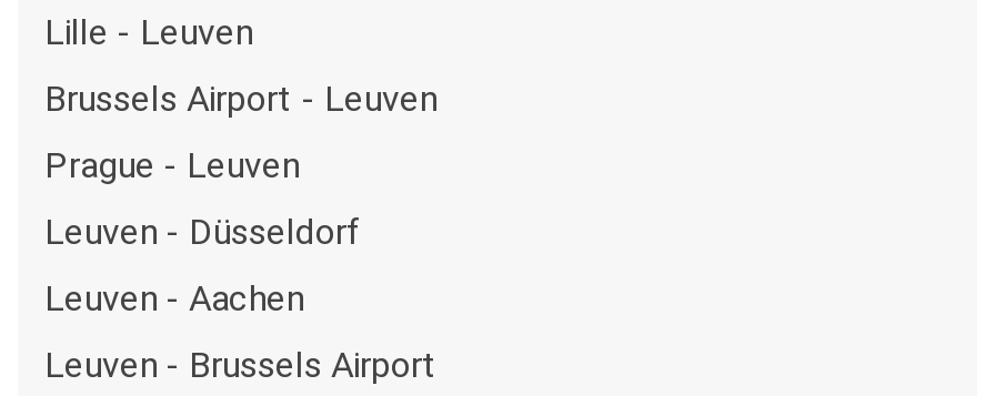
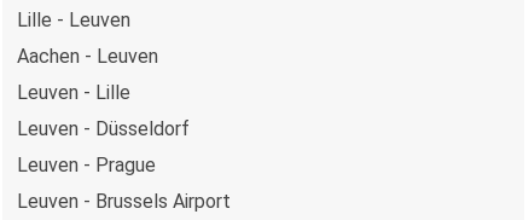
- Brussels Airport - Leuven
+ Aachen - Leuven

- Prague - Leuven
+ Leuven - Lille

- Leuven - Aachen
+ Leuven - Prague
